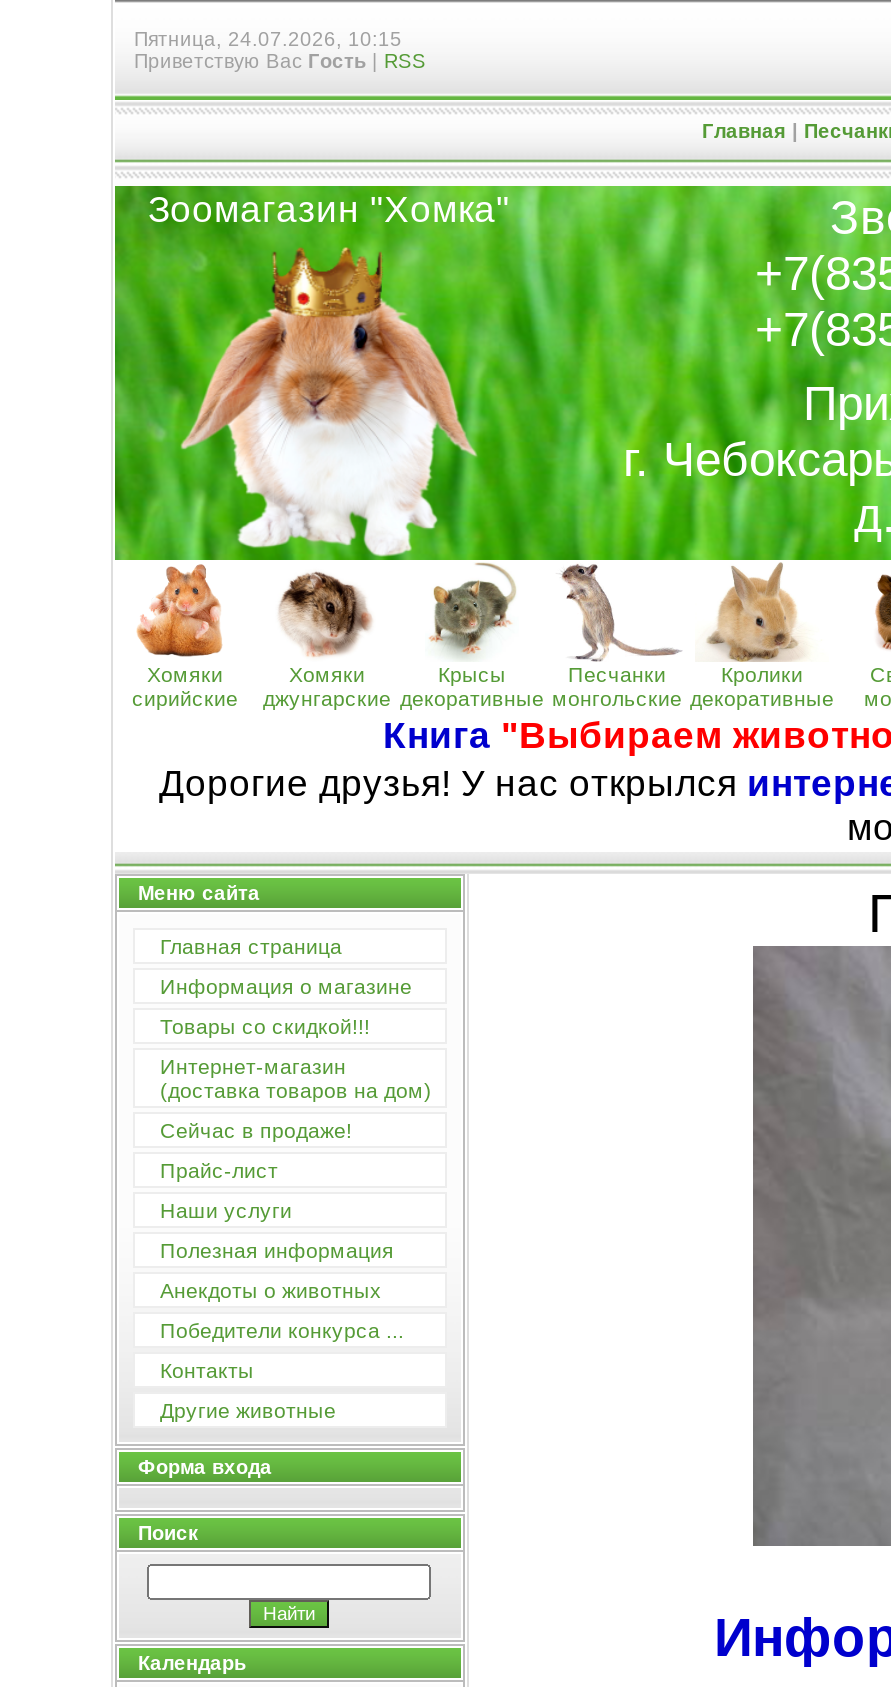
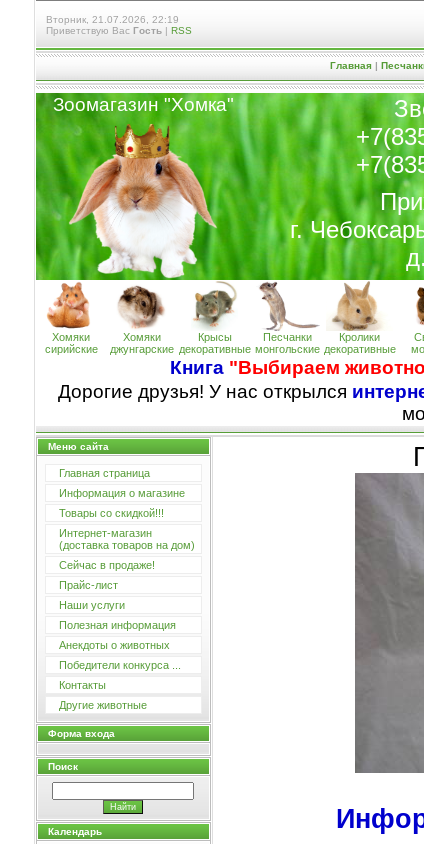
- Пятница, 24.07.2026, 10:15
+ Вторник, 21.07.2026, 22:19
